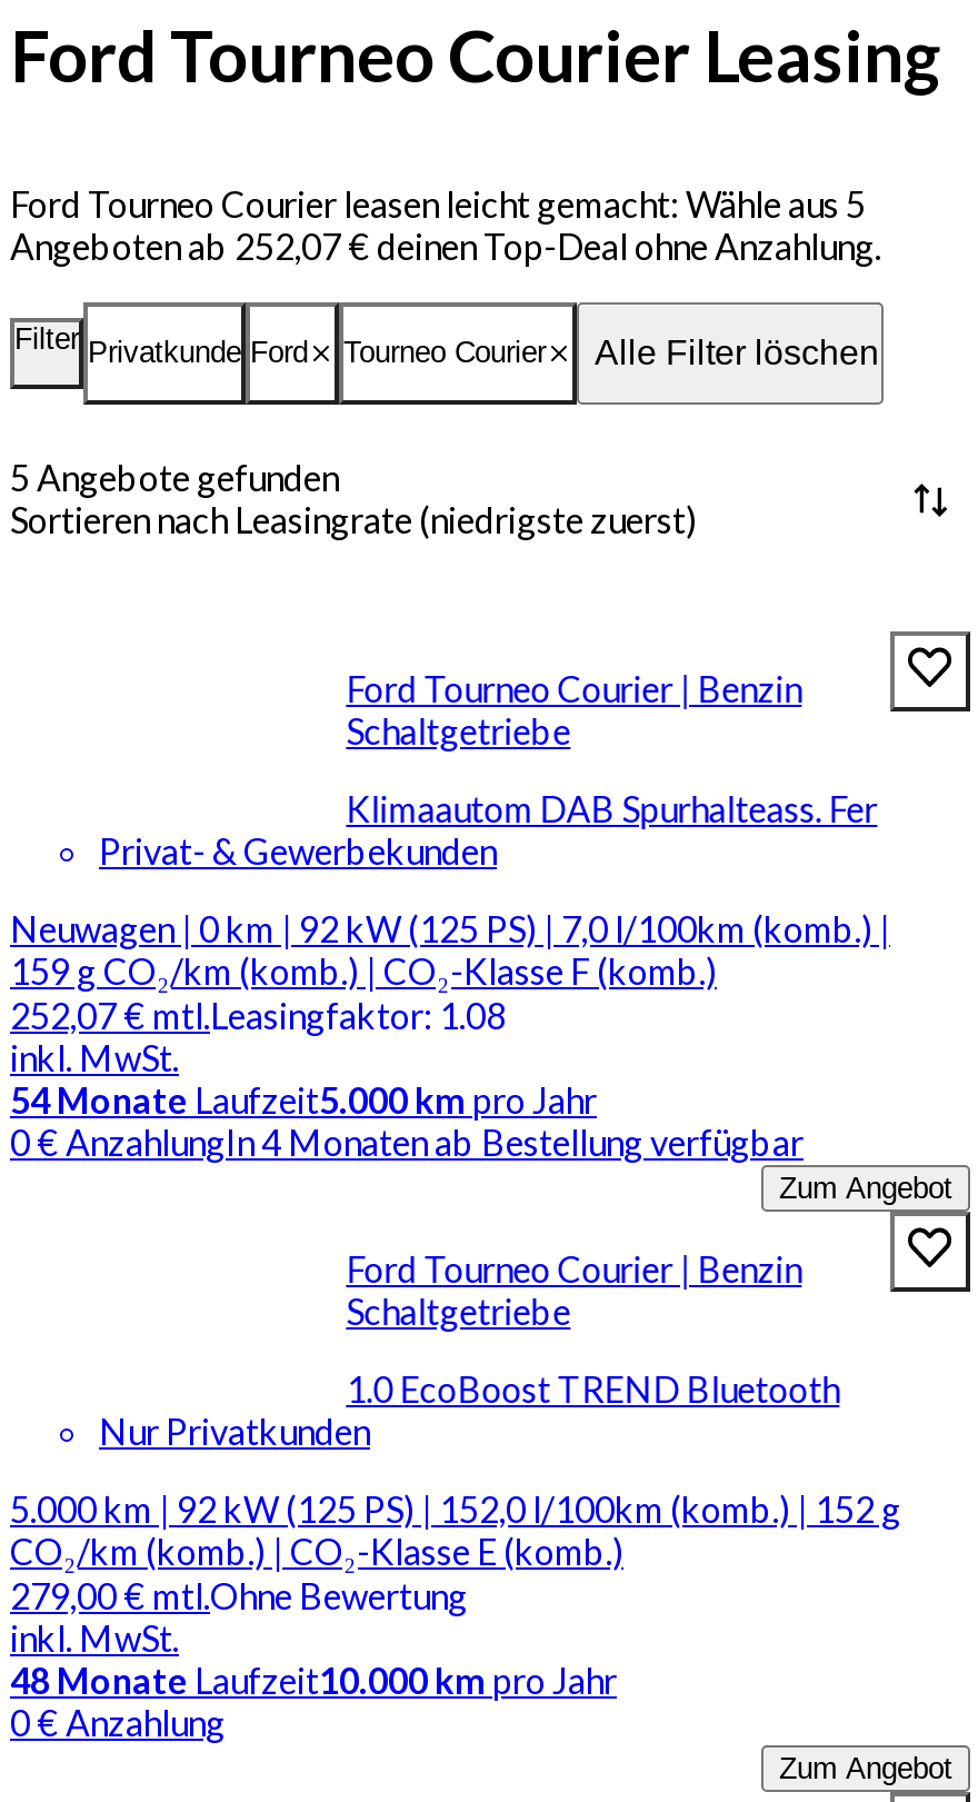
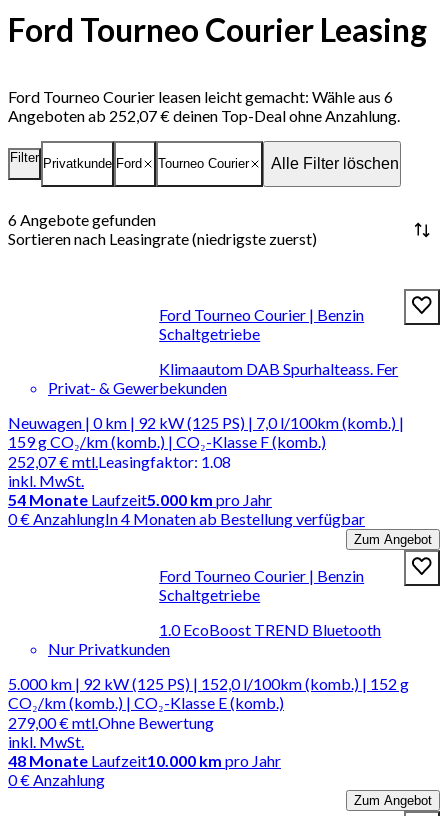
- Ford Tourneo Courier leasen leicht gemacht: Wähle aus 5
+ Ford Tourneo Courier leasen leicht gemacht: Wähle aus 6

- 5 Angebote gefunden
+ 6 Angebote gefunden
